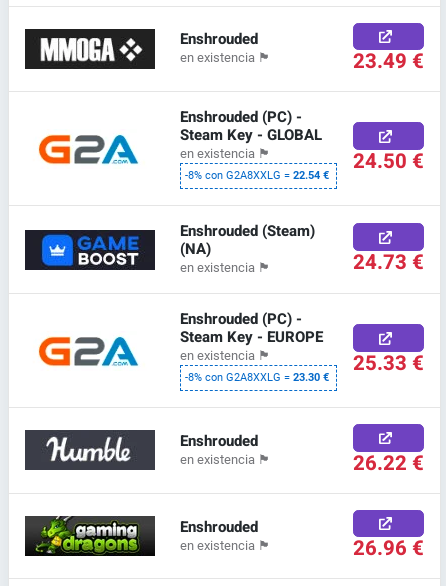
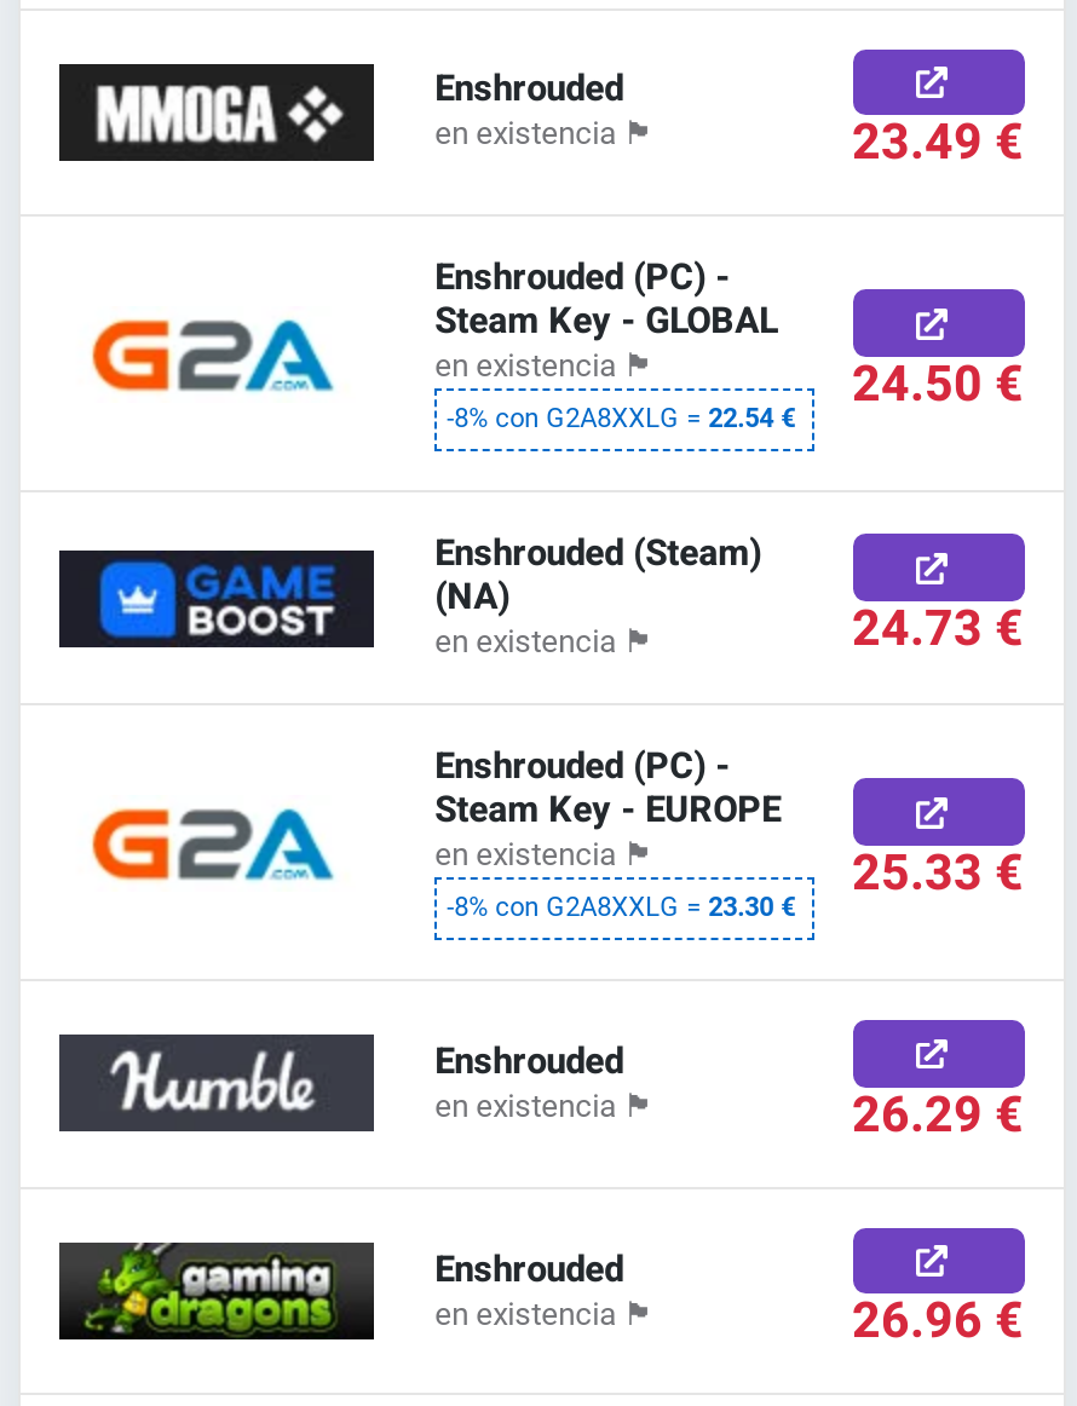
- 26.22 €
+ 26.29 €
